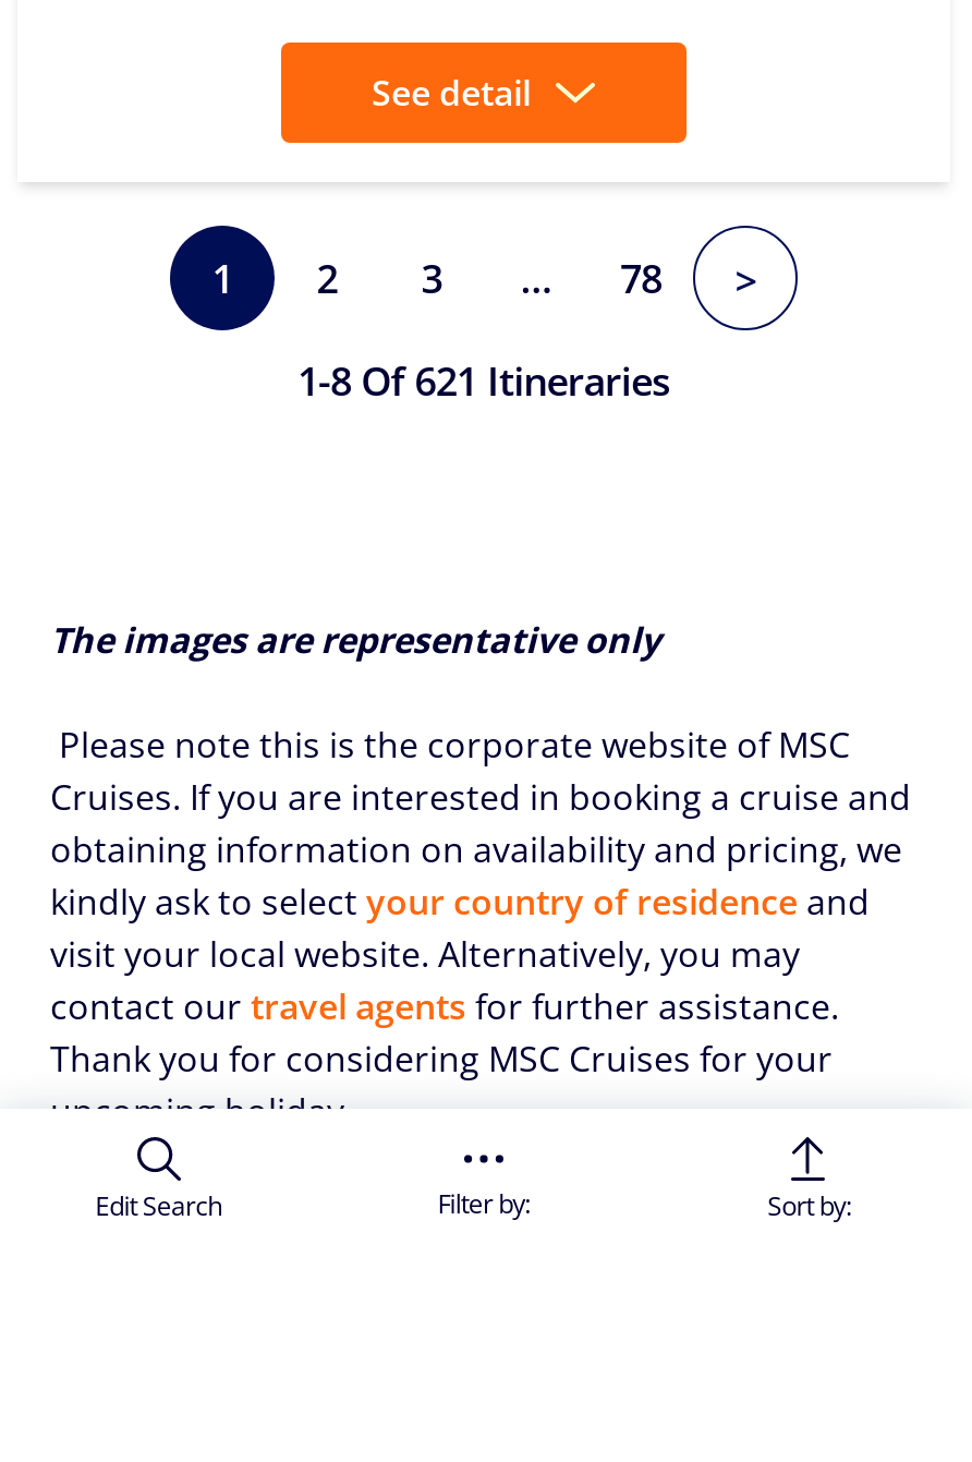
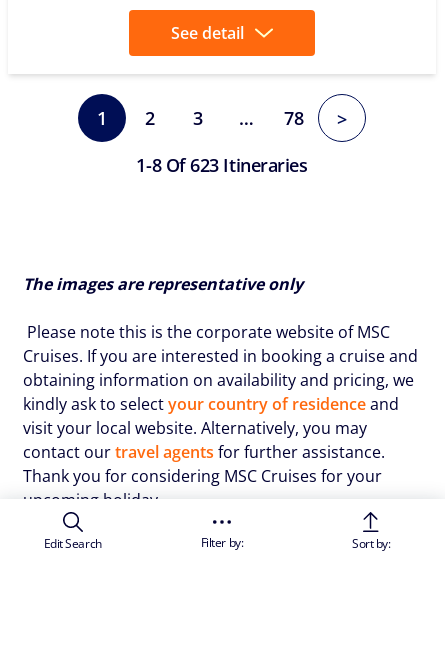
- 1-8 Of 621 Itineraries
+ 1-8 Of 623 Itineraries
